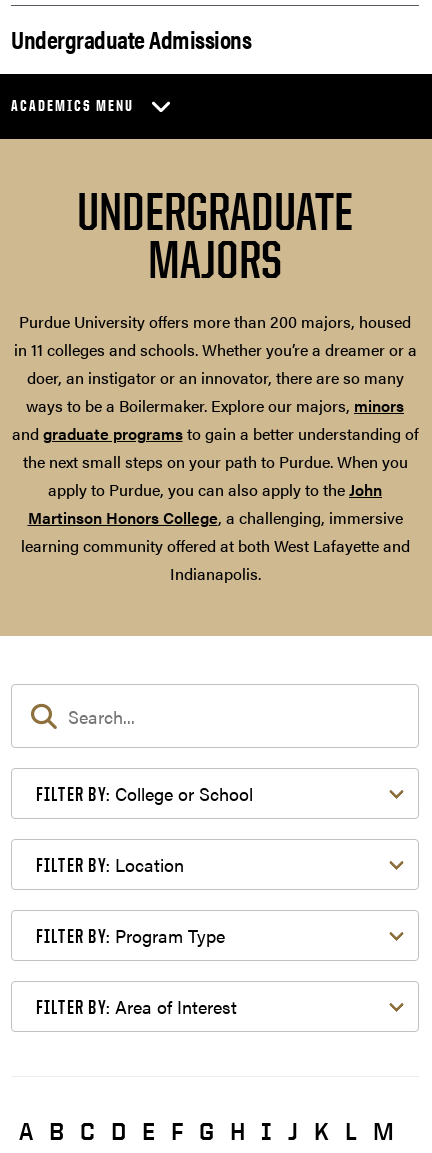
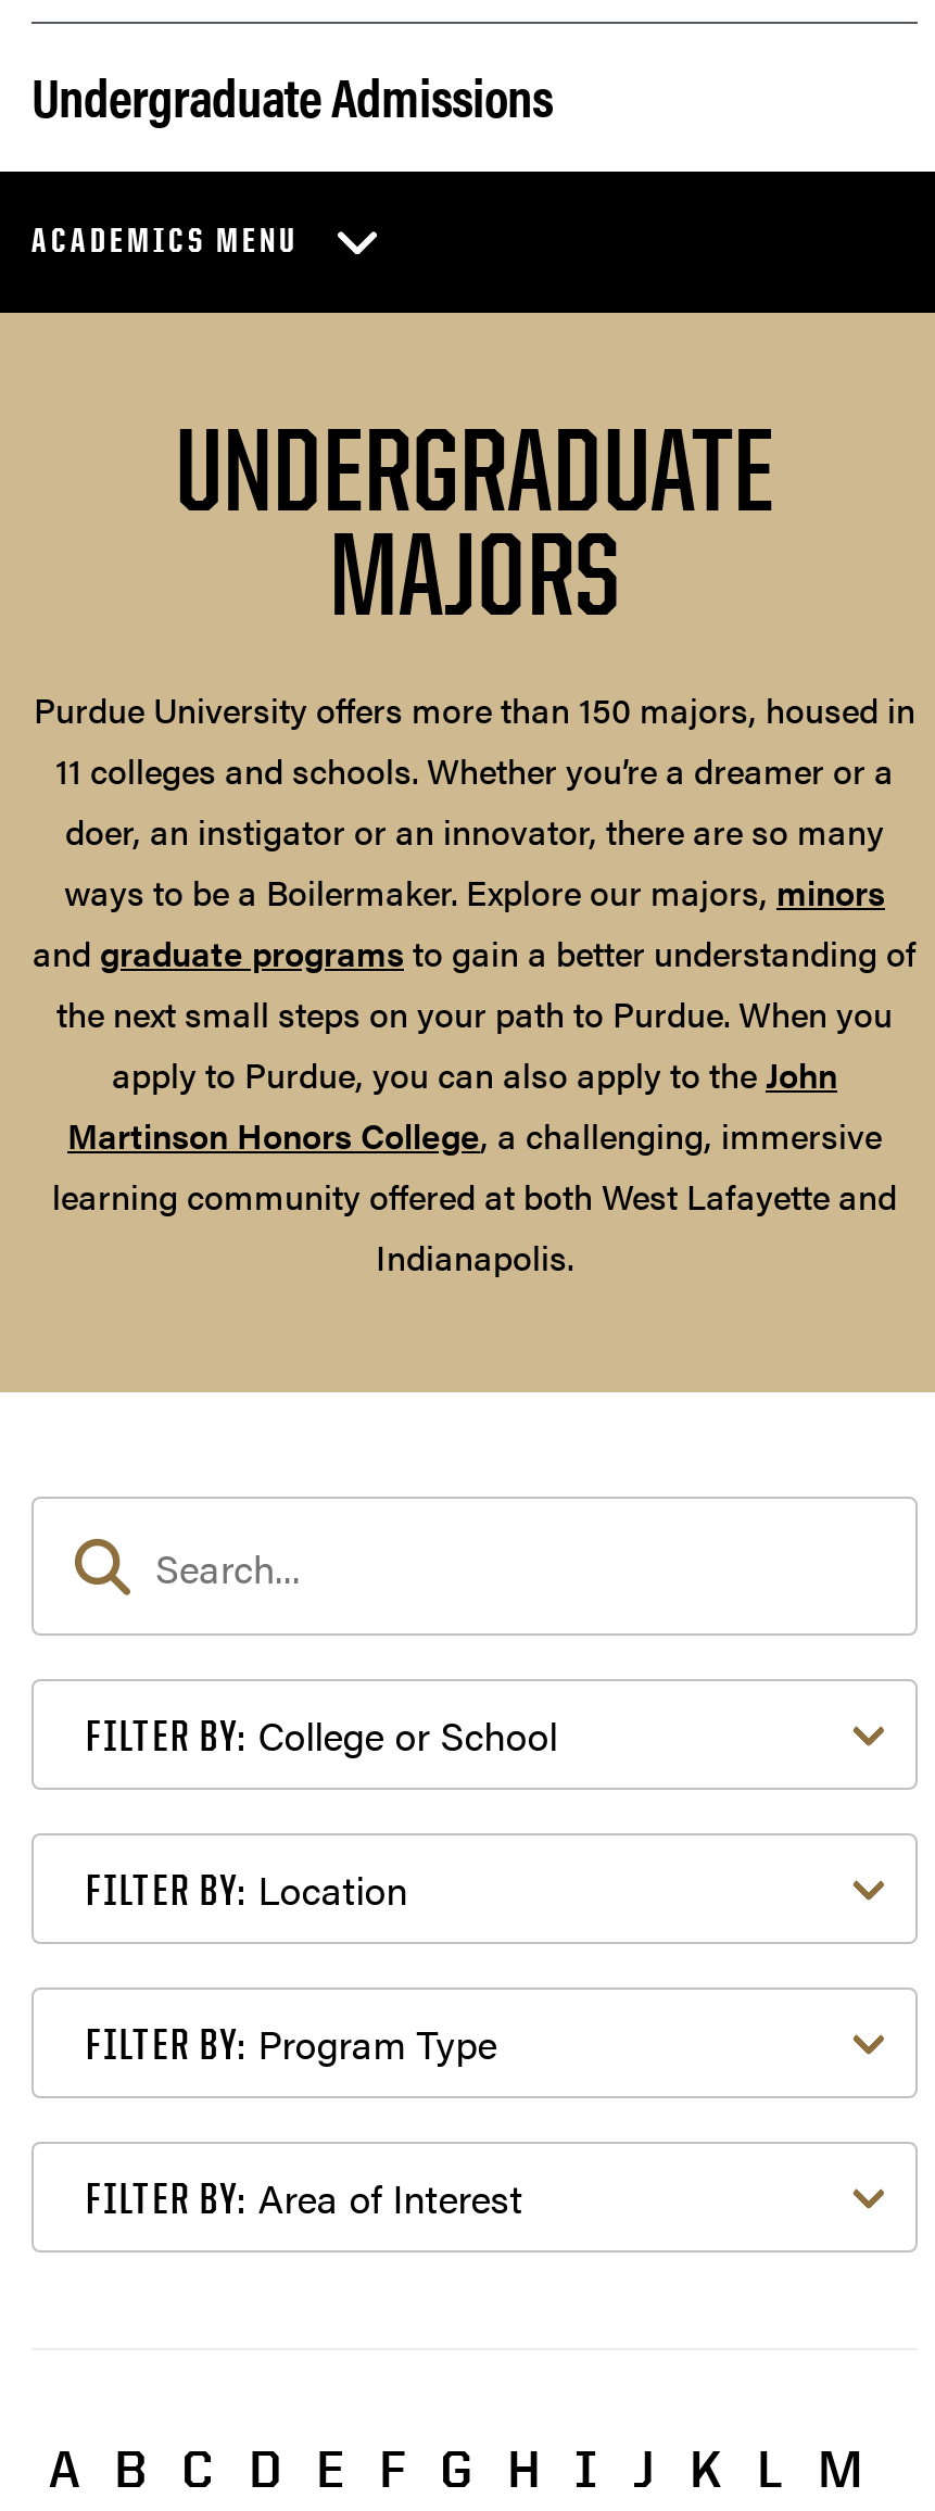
- Purdue University offers more than 200 majors, housed
- in 11 colleges and schools. Whether you’re a dreamer or a
+ Purdue University offers more than 150 majors, housed in
+ 11 colleges and schools. Whether you’re a dreamer or a
